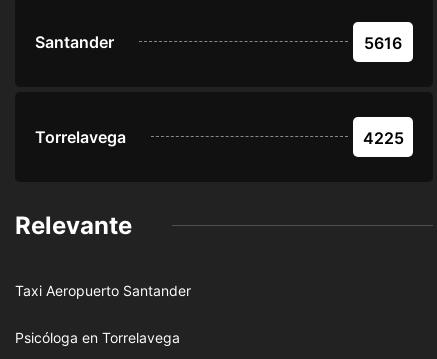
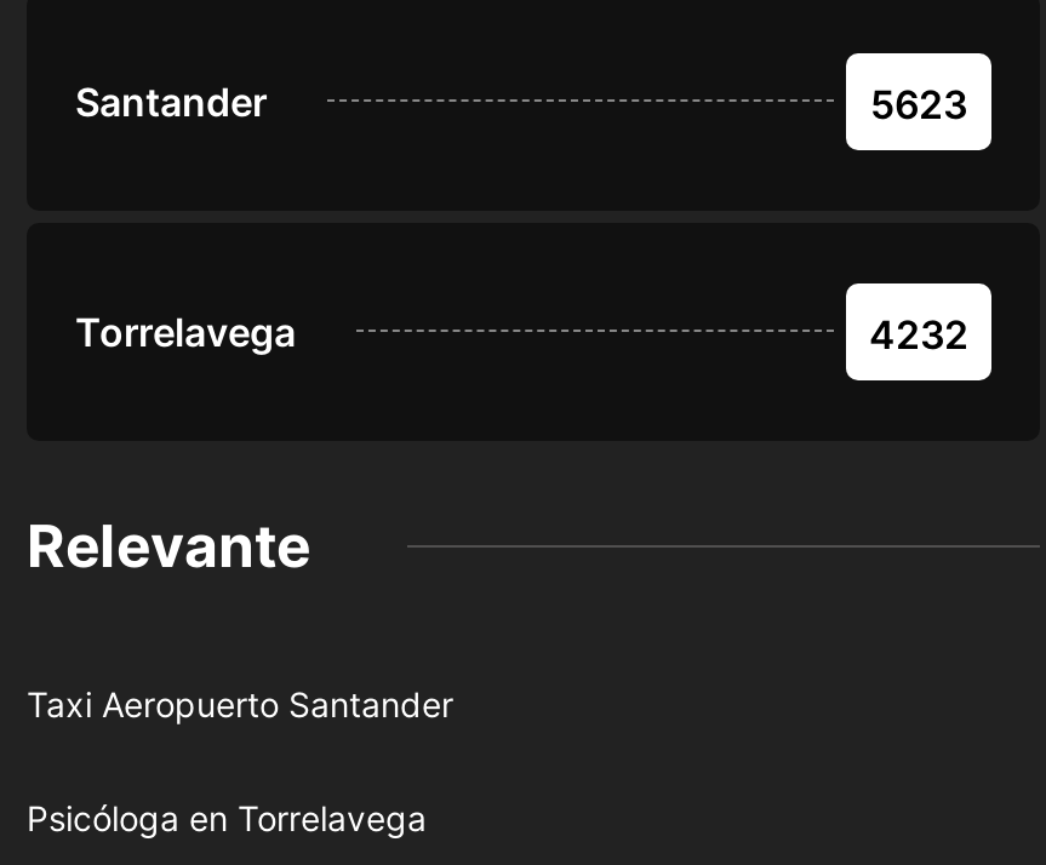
- 5616
+ 5623

- 4225
+ 4232
